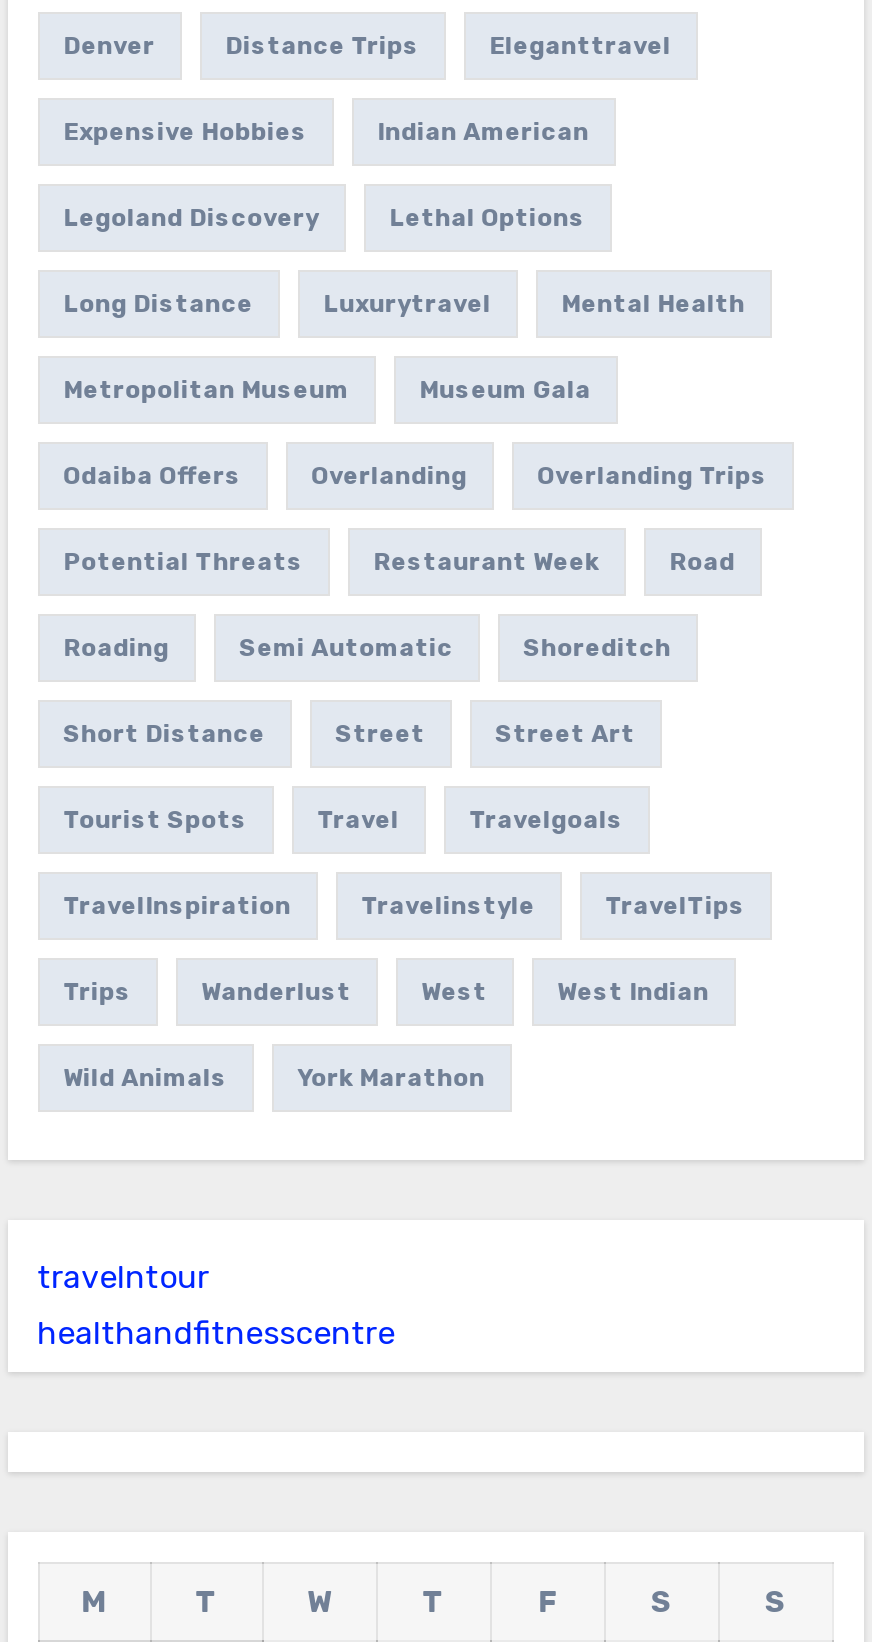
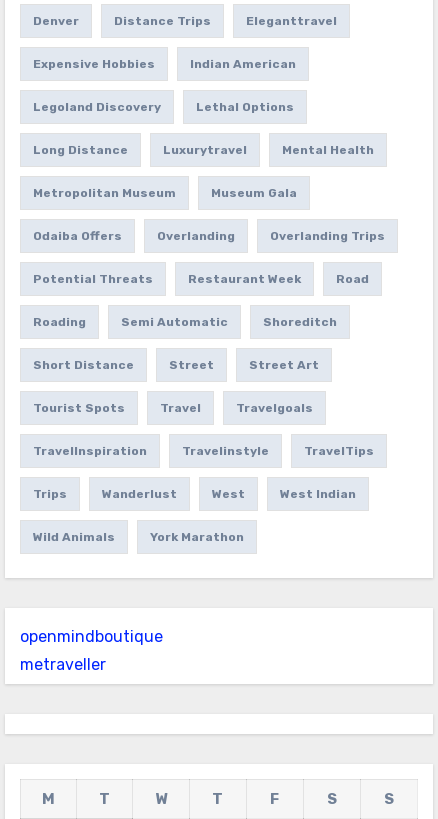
- travelntour
+ openmindboutique

- healthandfitnesscentre
+ metraveller
